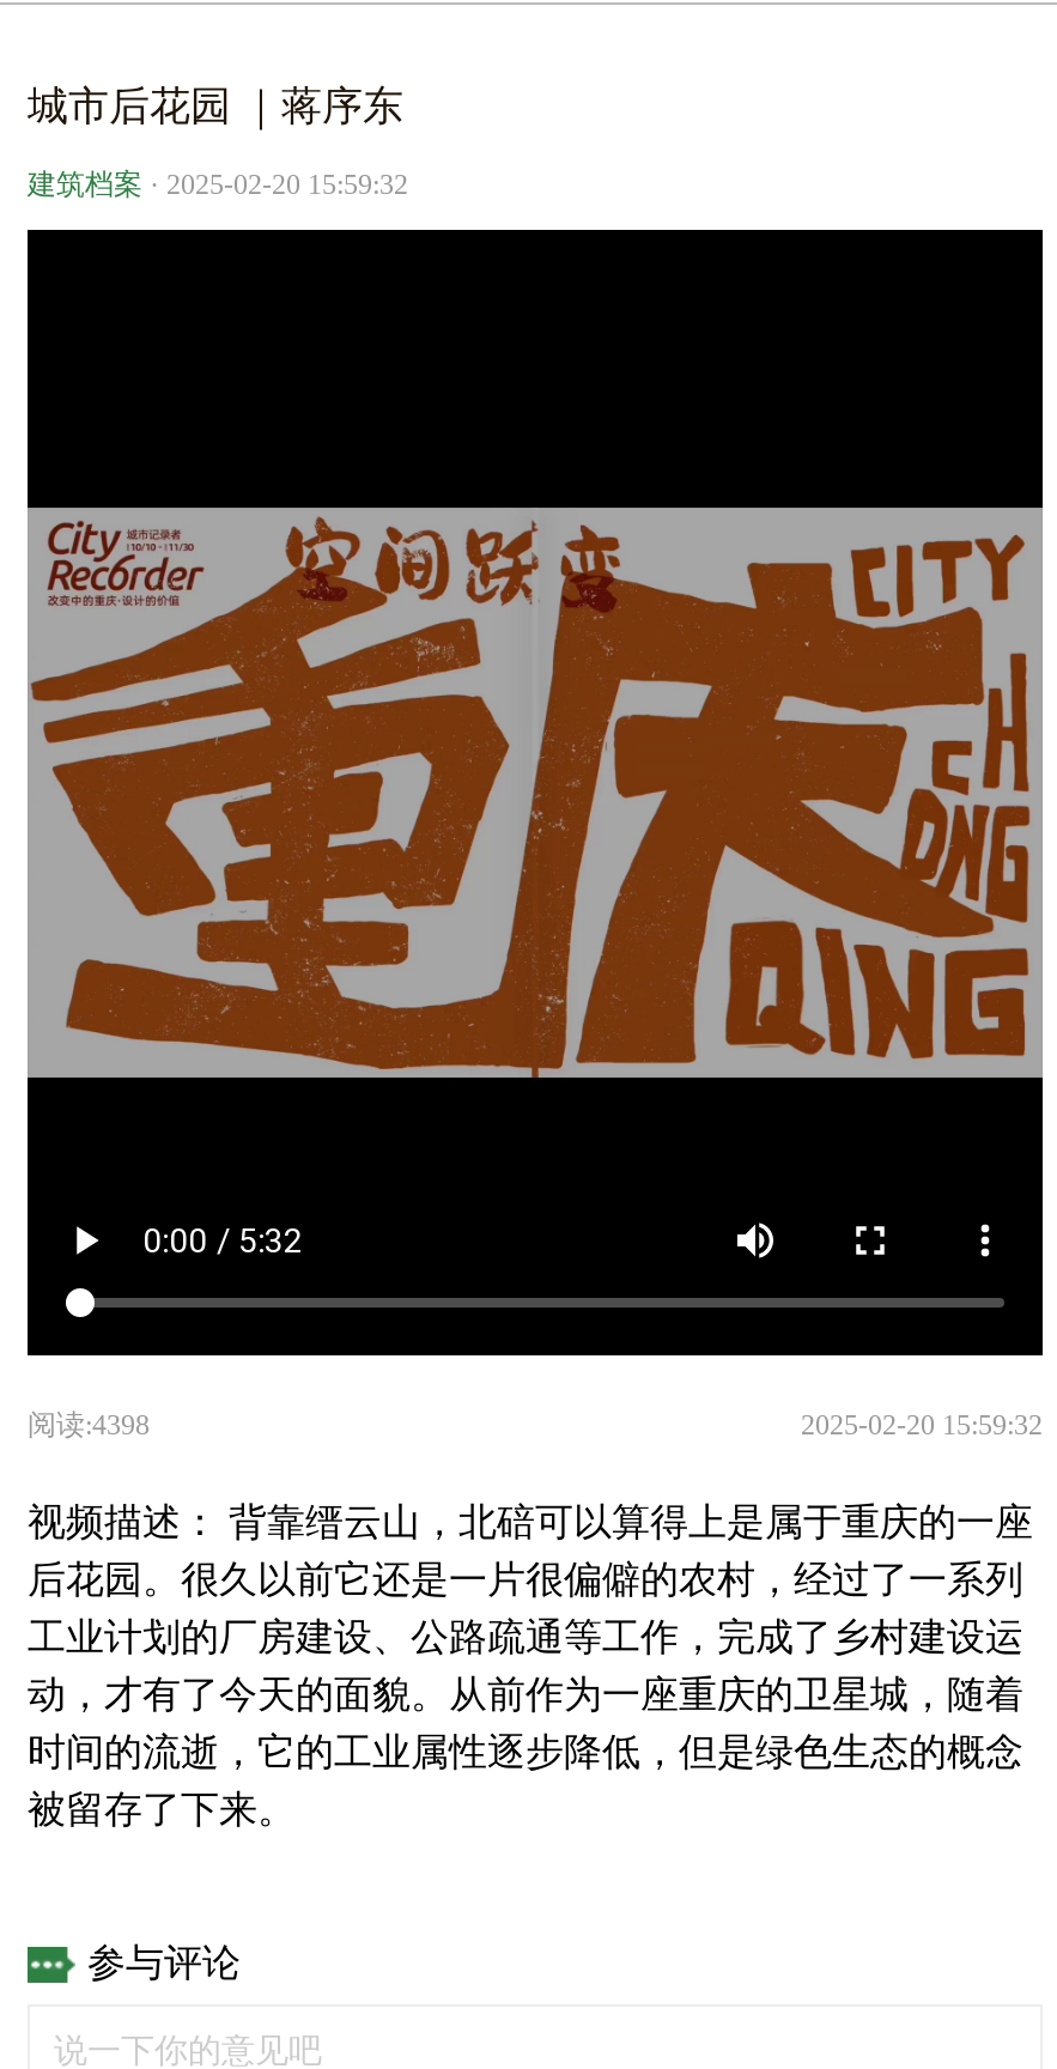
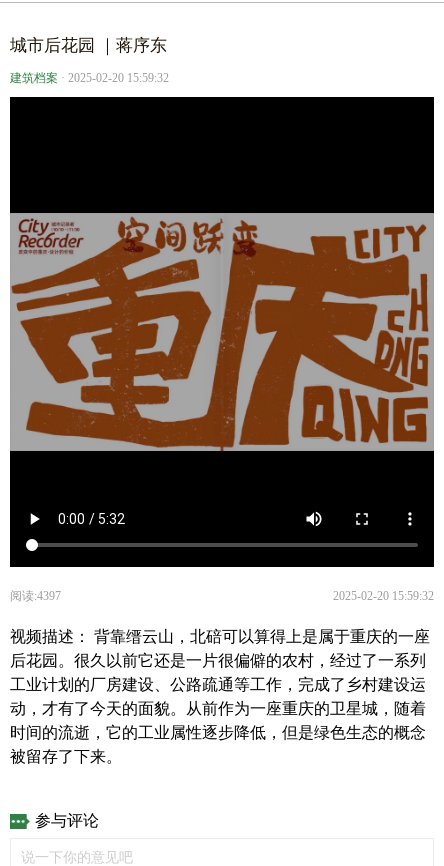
- 阅读:4398
+ 阅读:4397
